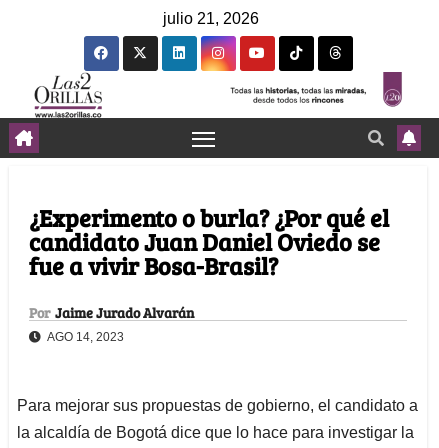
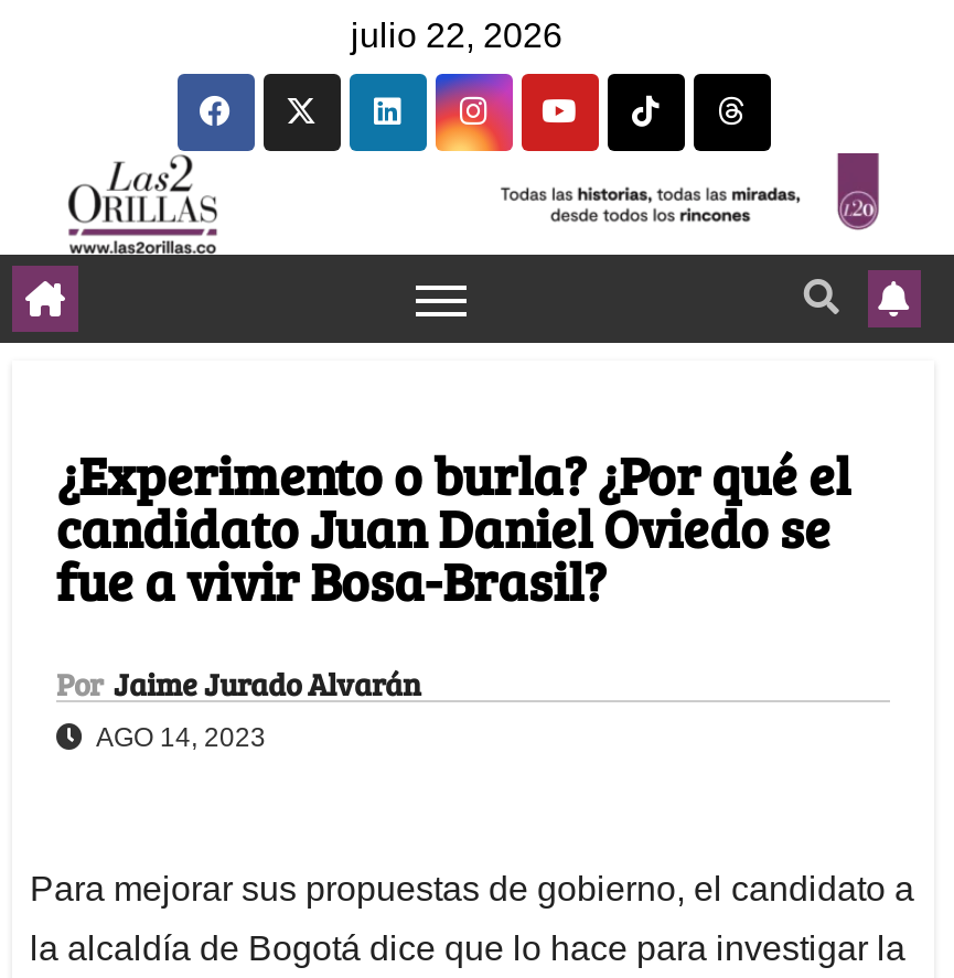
- julio 21, 2026
+ julio 22, 2026
